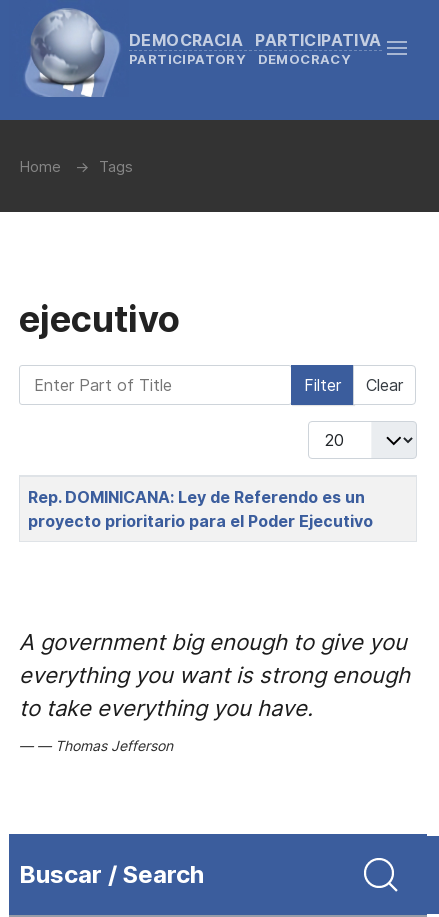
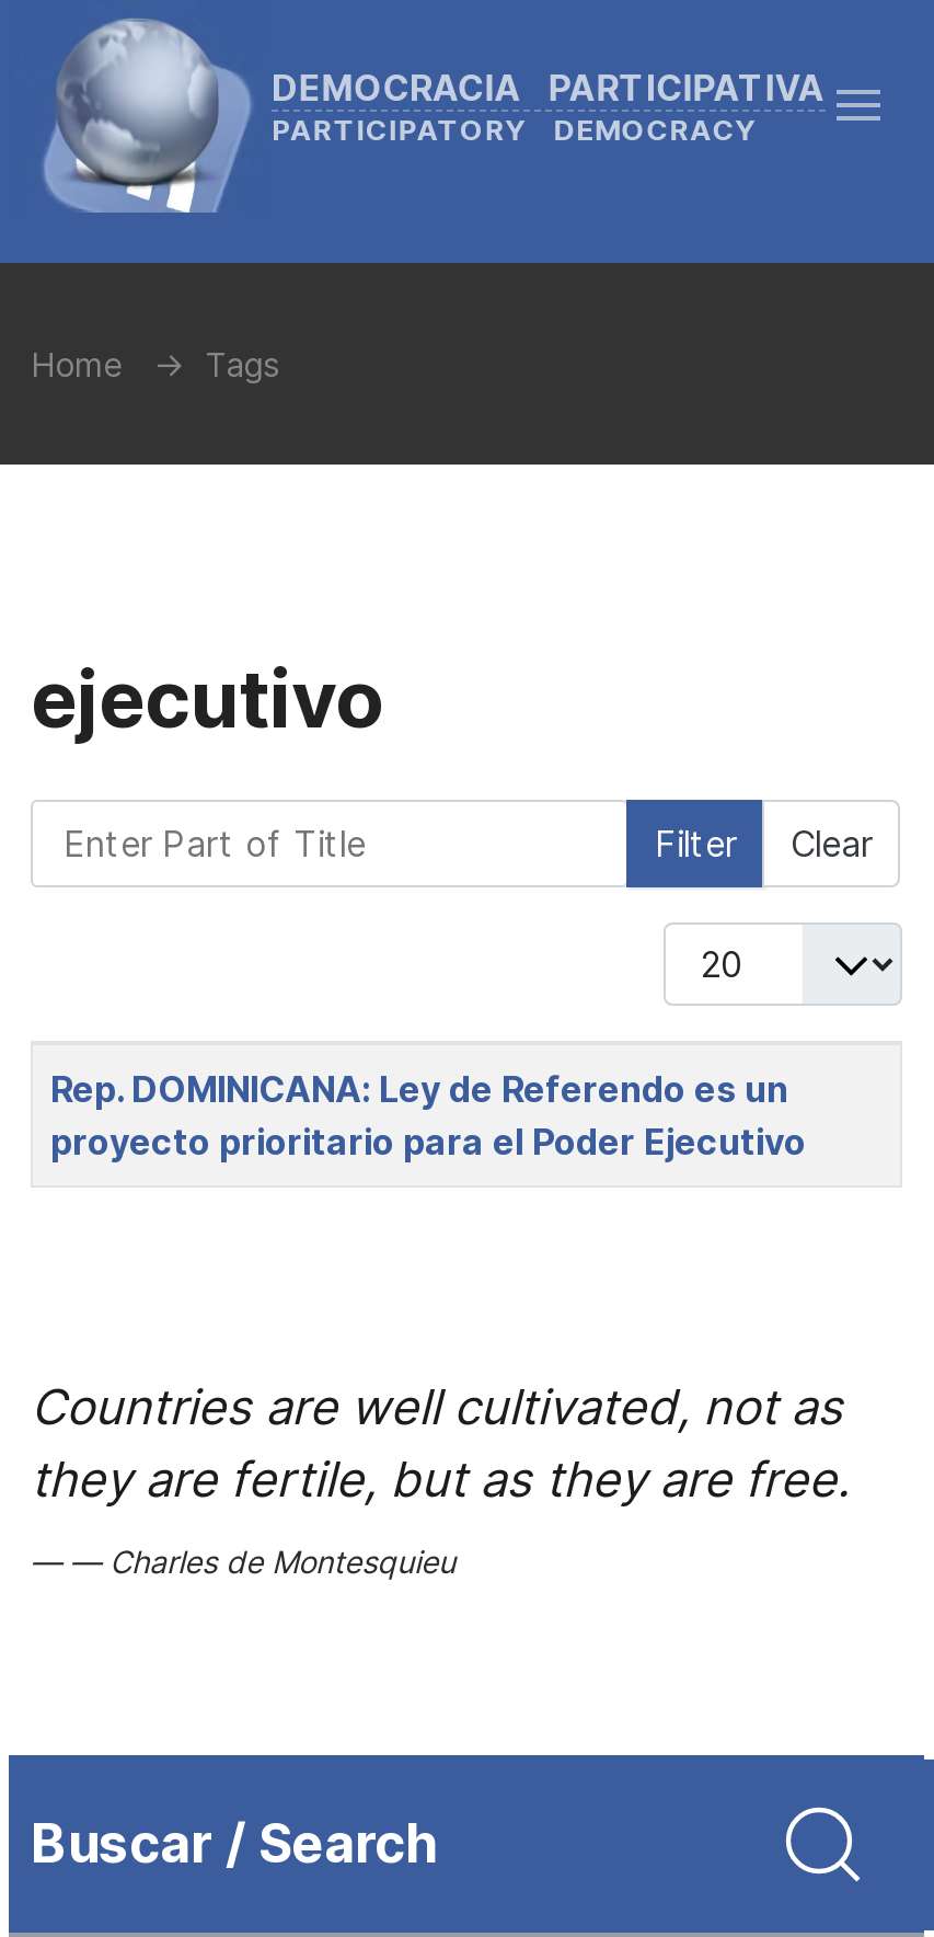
- A government big enough to give you
- everything you want is strong enough
- to take everything you have.
+ Countries are well cultivated, not as
+ they are fertile, but as they are free.

- Thomas Jefferson
+ Charles de Montesquieu
